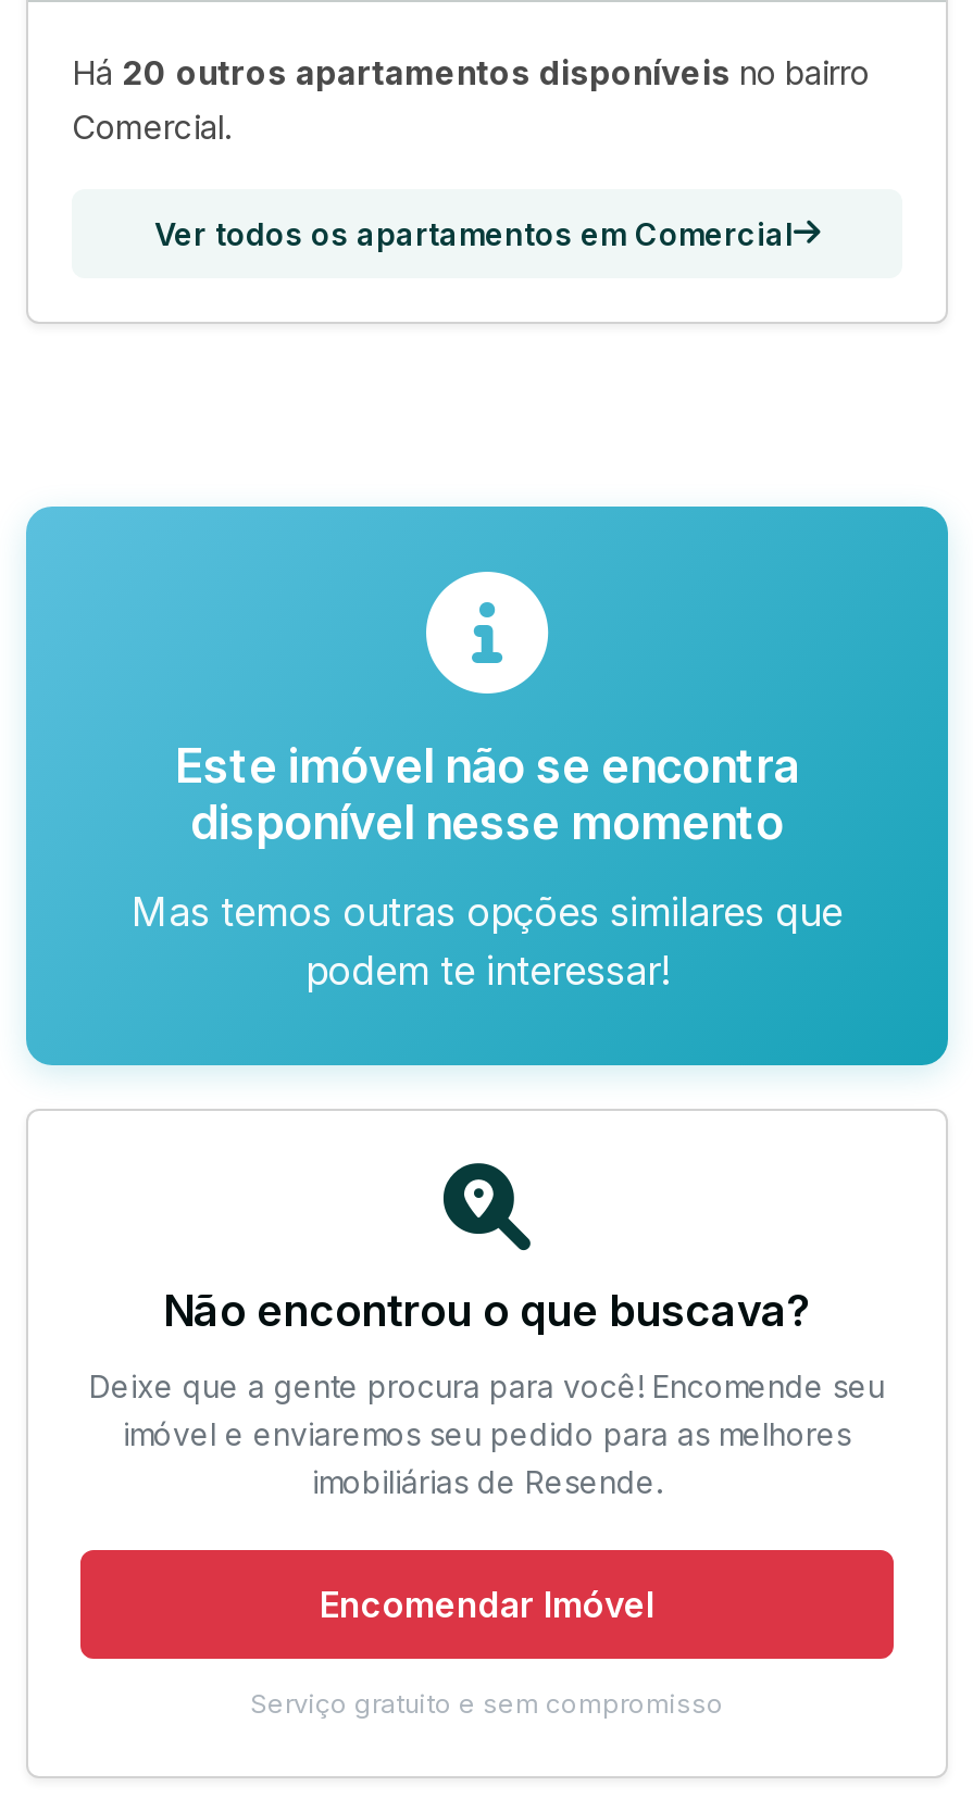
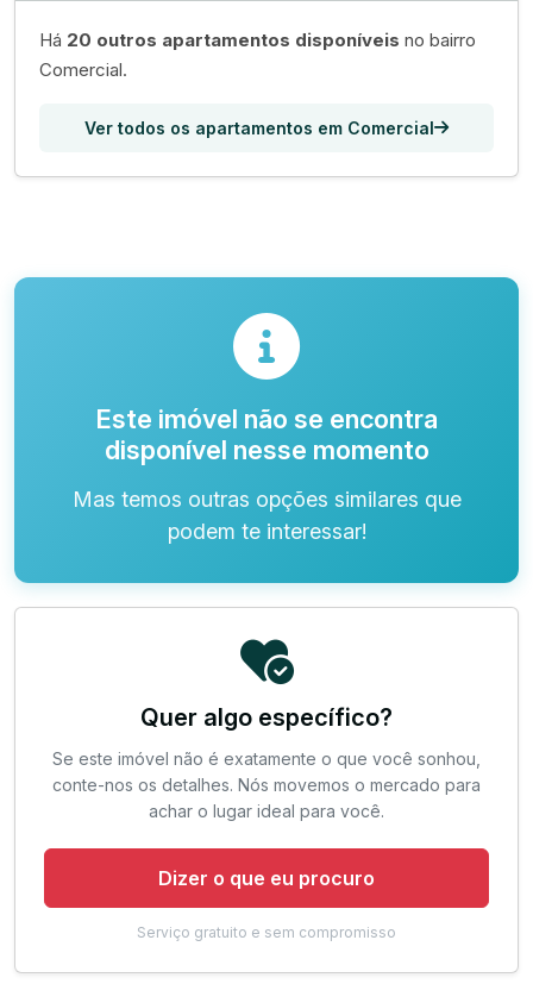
- [image]
- Não encontrou o que buscava?
+ [image]
+ Quer algo específico?

- Deixe que a gente procura para você! Encomende seu
- imóvel e enviaremos seu pedido para as melhores
- imobiliárias de Resende.
+ Se este imóvel não é exatamente o que você sonhou,
+ conte-nos os detalhes. Nós movemos o mercado para
+ achar o lugar ideal para você.

- Encomendar Imóvel
+ Dizer o que eu procuro
